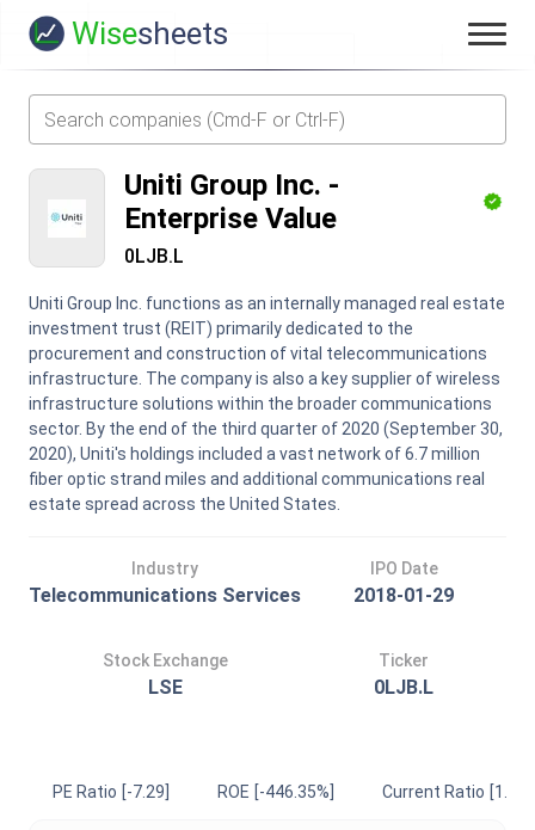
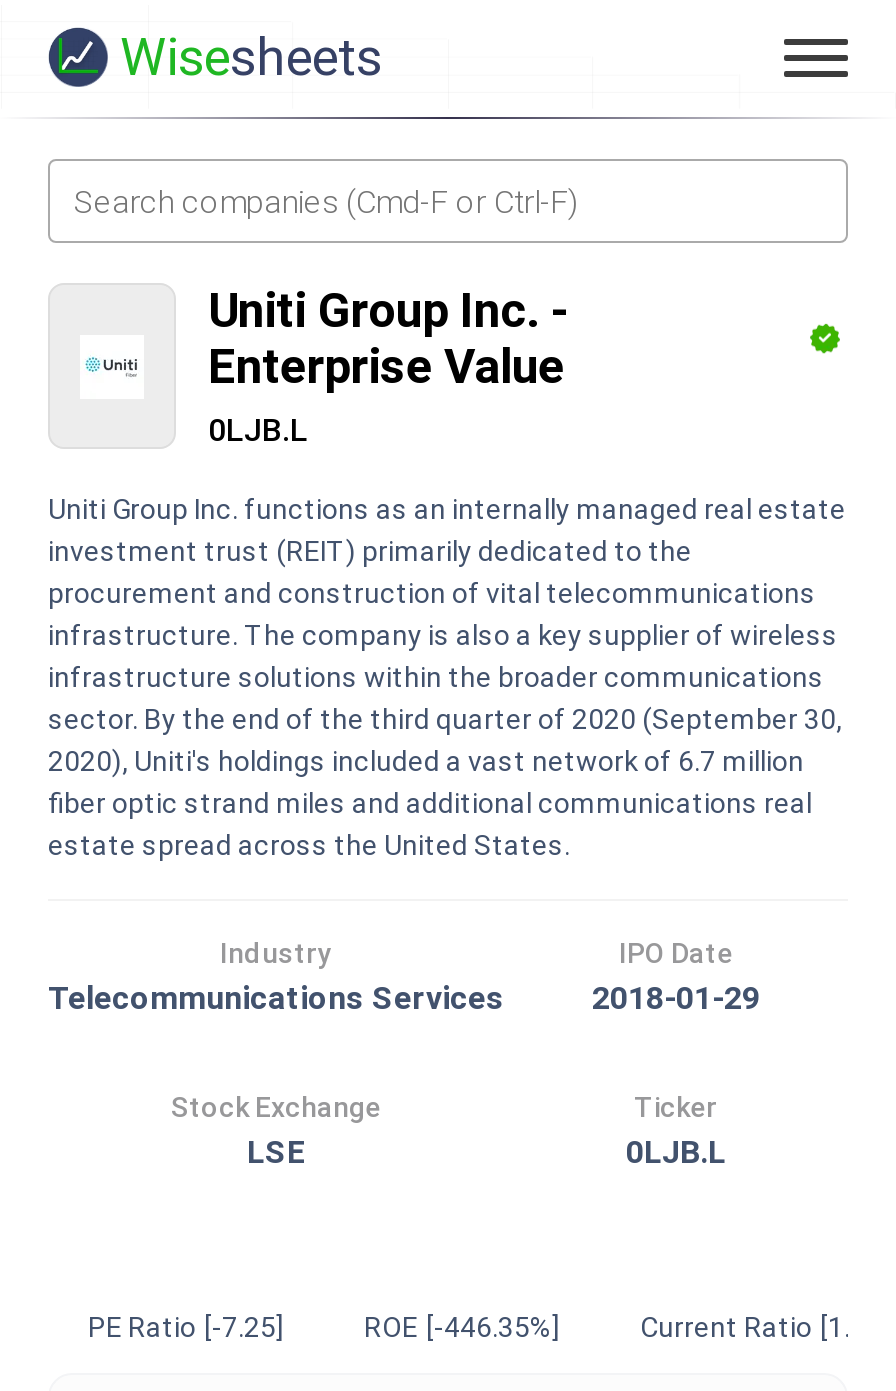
- PE Ratio [-7.29]
+ PE Ratio [-7.25]
